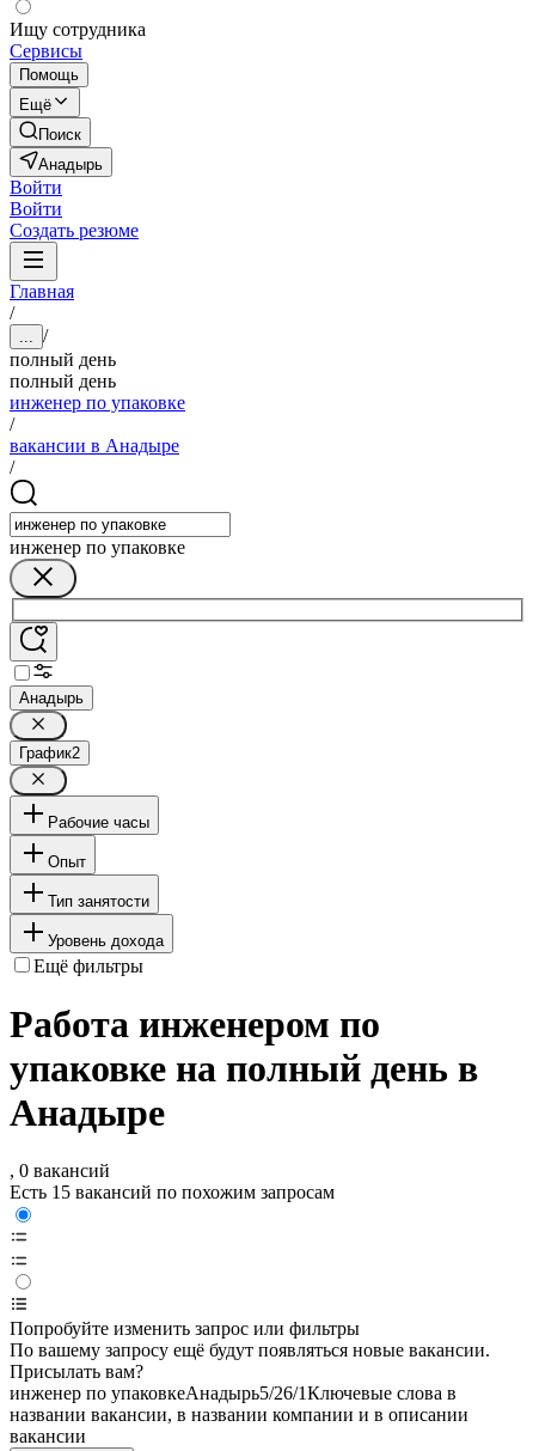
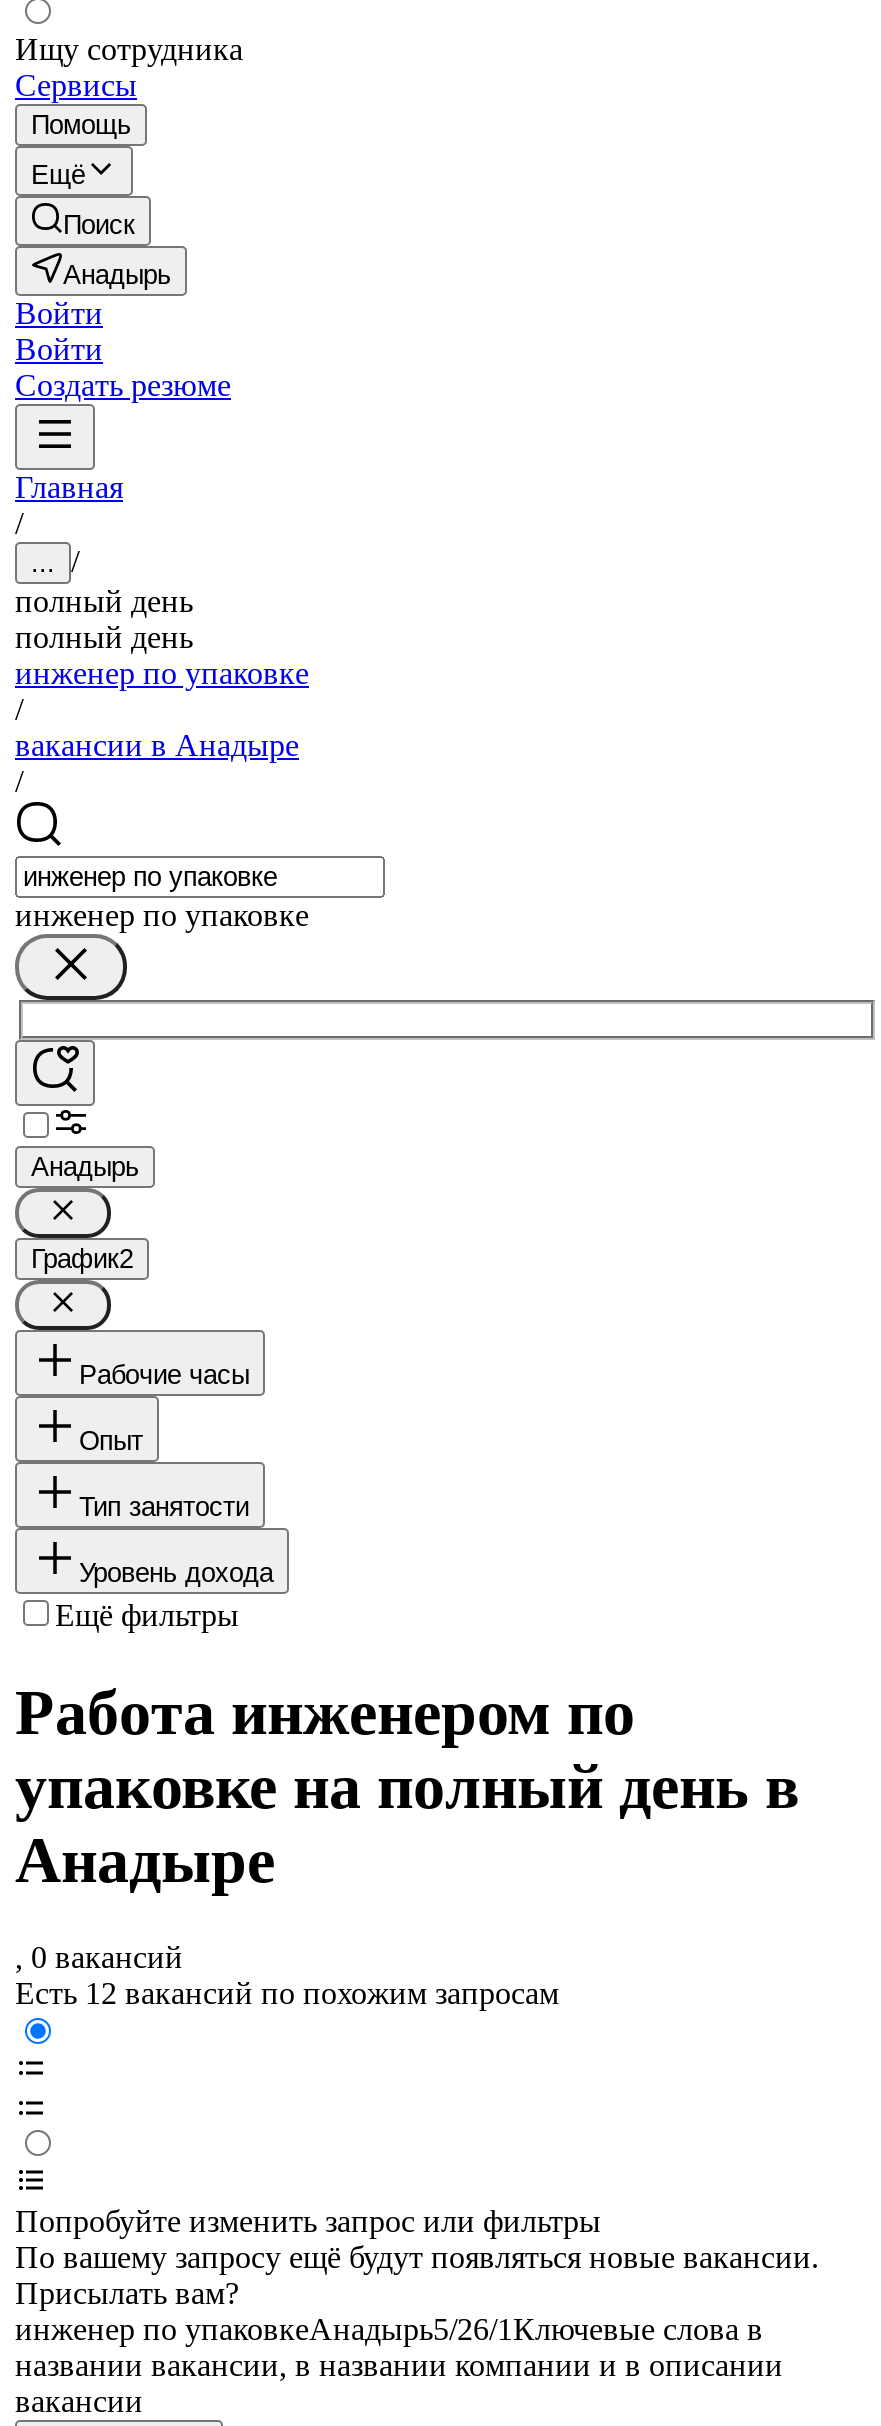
- Есть 15 вакансий по похожим запросам
+ Есть 12 вакансий по похожим запросам
